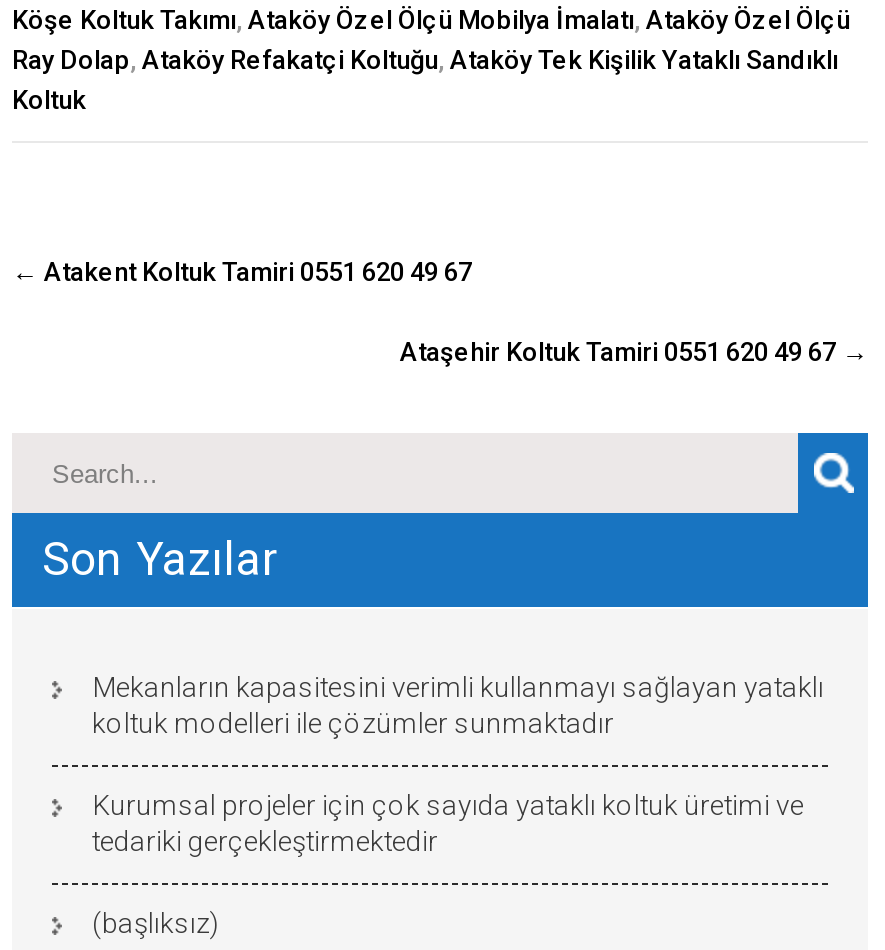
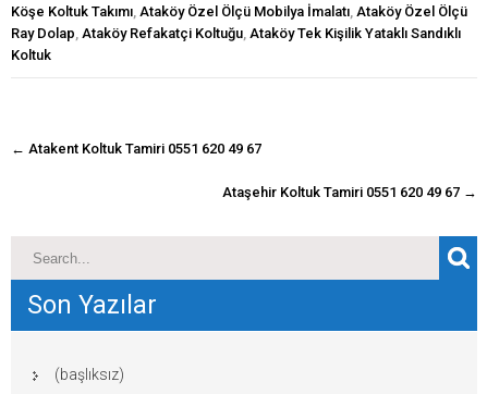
- Mekanların kapasitesini verimli kullanmayı sağlayan yataklı
- koltuk modelleri ile çözümler sunmaktadır
- Kurumsal projeler için çok sayıda yataklı koltuk üretimi ve
- tedariki gerçekleştirmektedir
